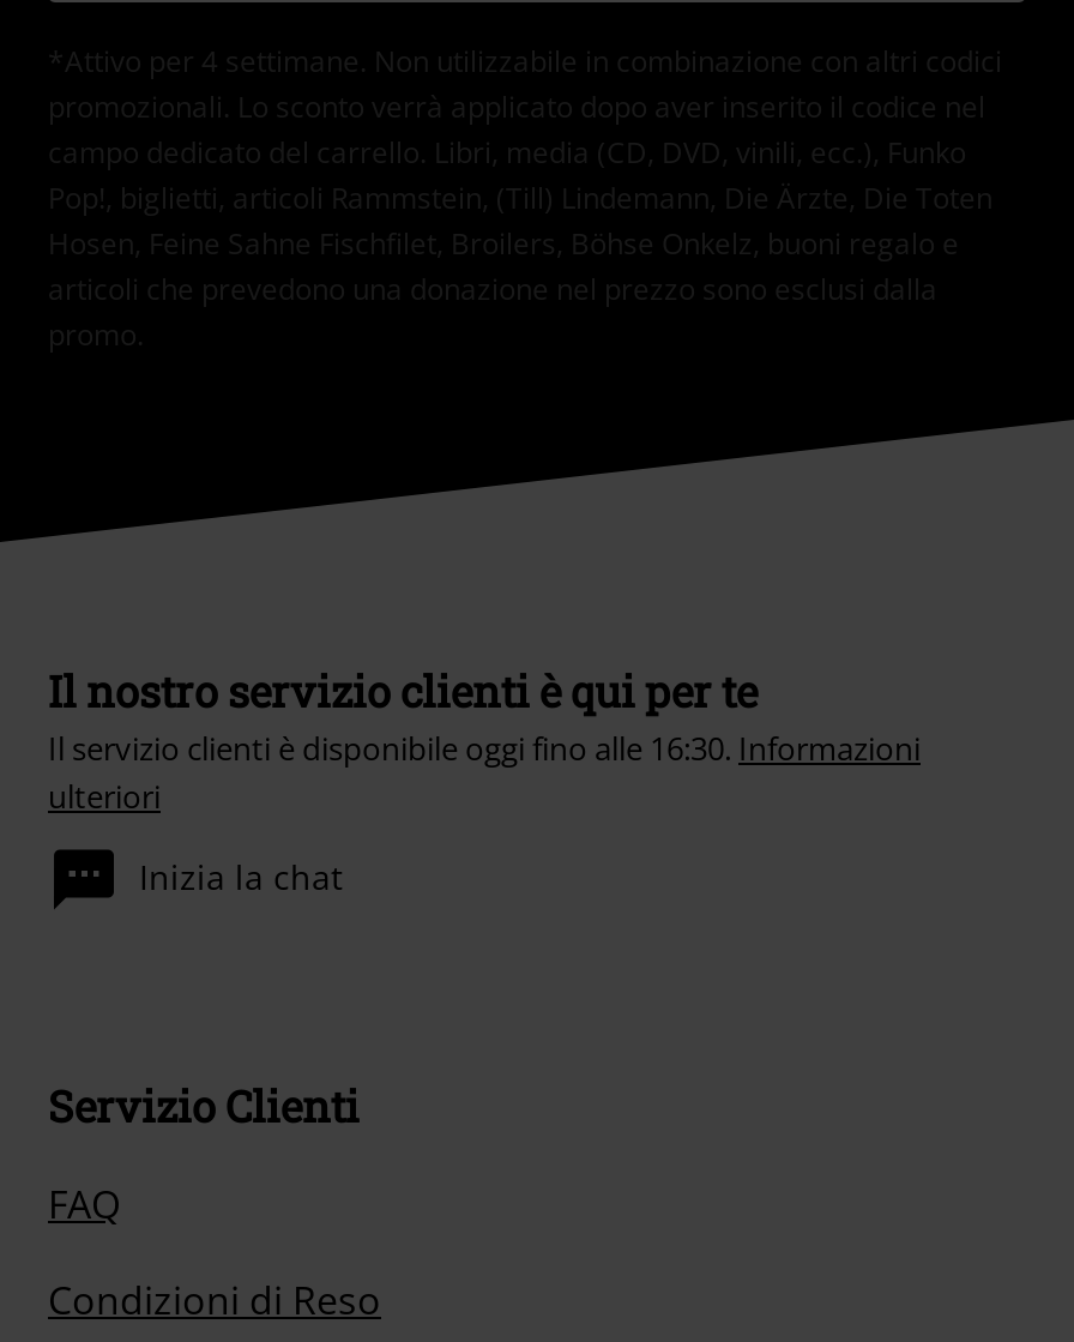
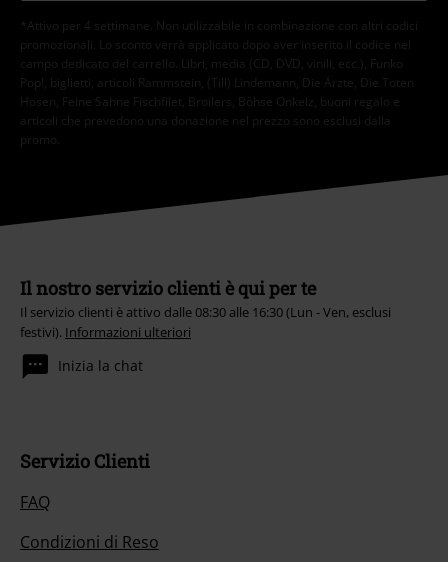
- Il servizio clienti è disponibile oggi fino alle 16:30. Informazioni
- ulteriori
+ Il servizio clienti è attivo dalle 08:30 alle 16:30 (Lun - Ven, esclusi
+ festivi). Informazioni ulteriori
